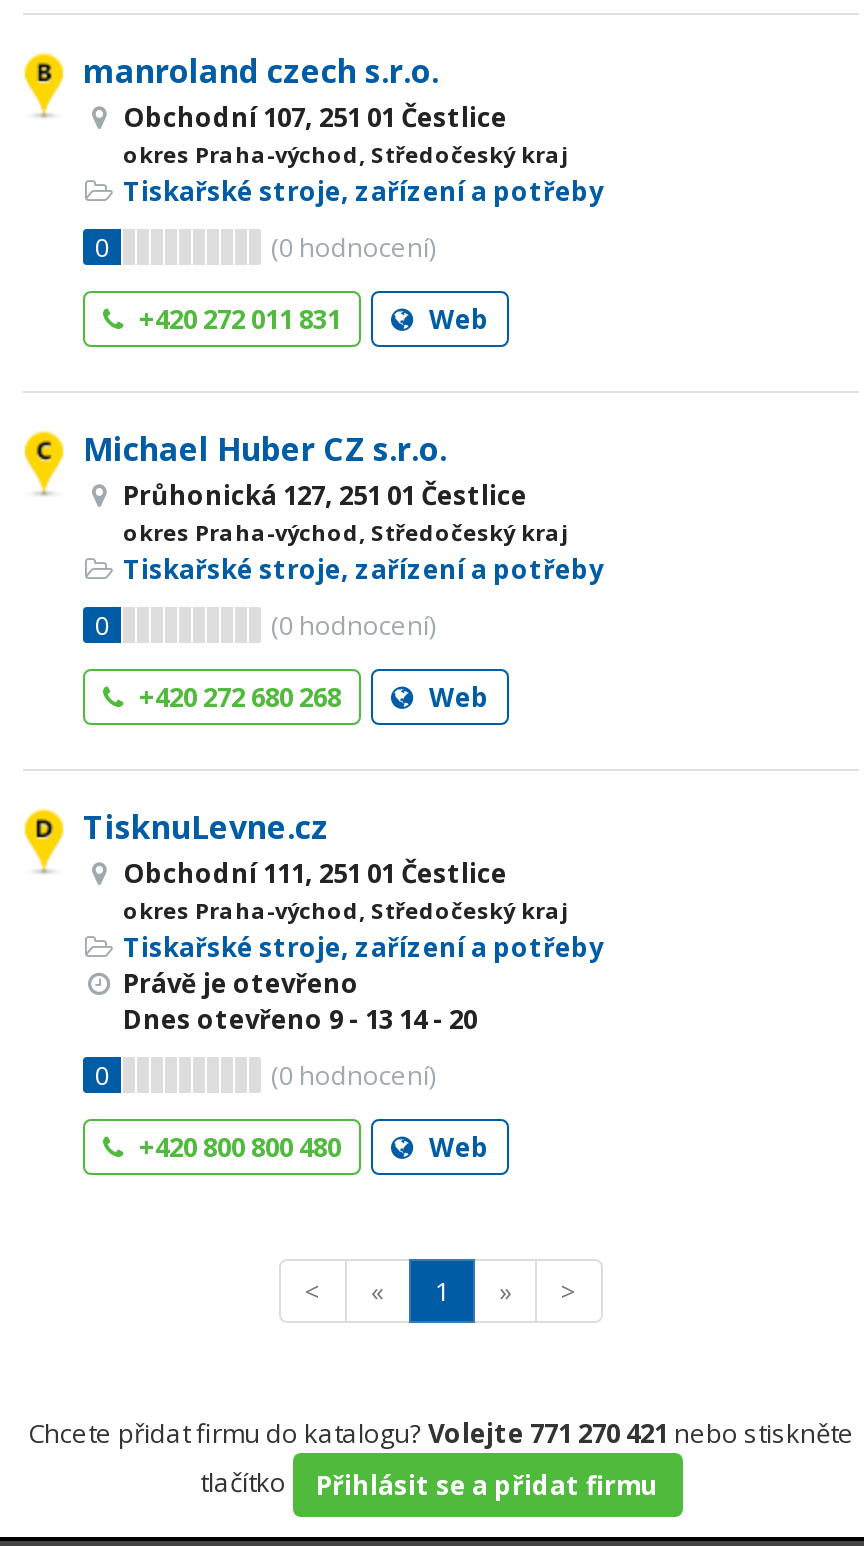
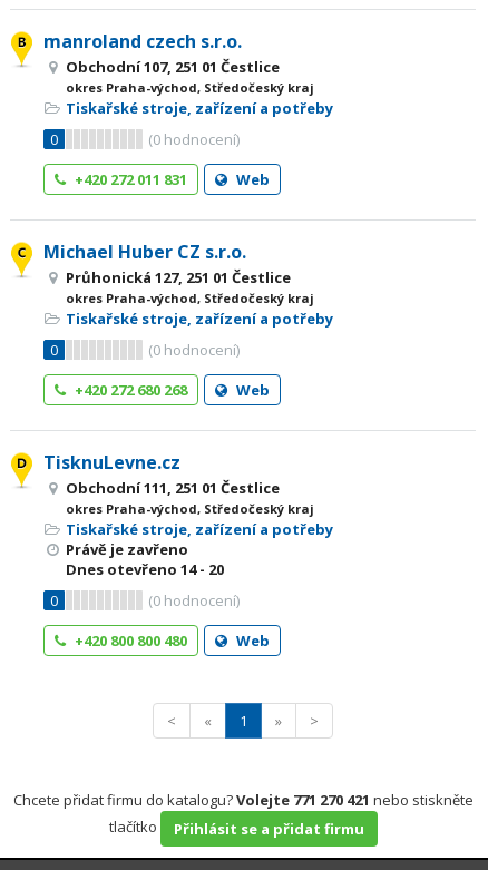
- Právě je otevřeno
- Dnes otevřeno 9 - 13 14 - 20
+ Právě je zavřeno
+ Dnes otevřeno 14 - 20
